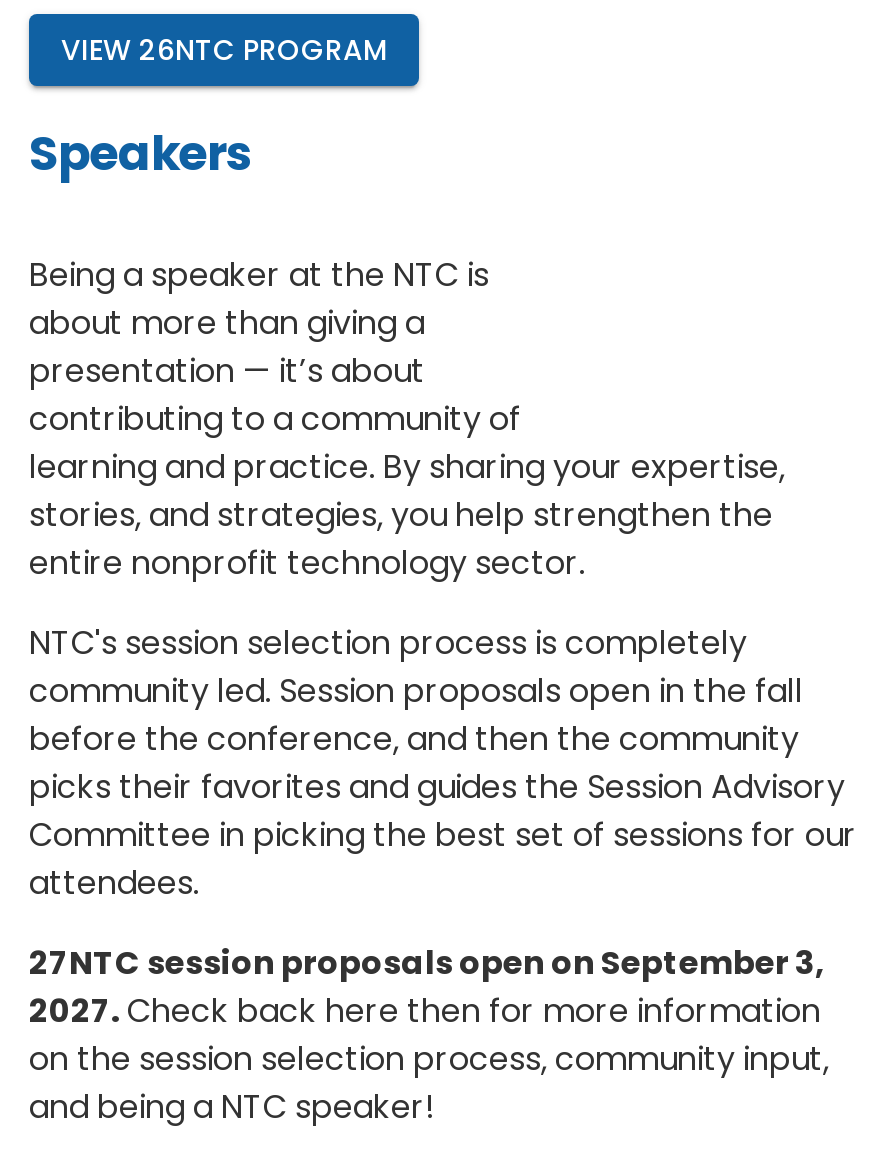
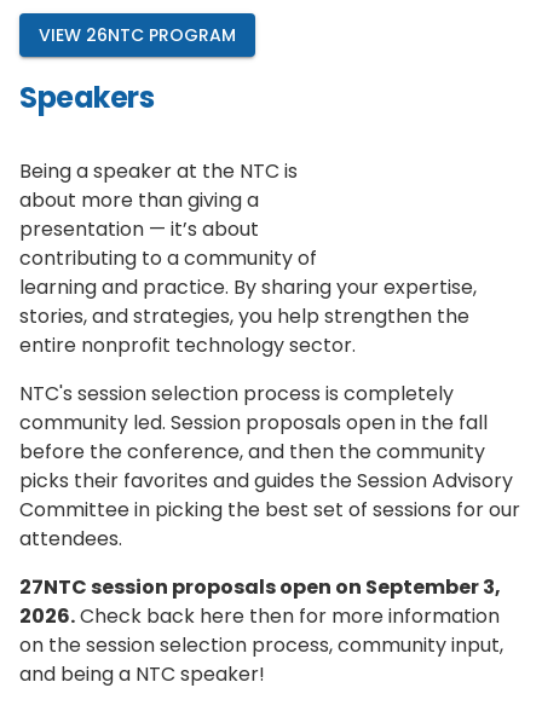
- 2027. Check back here then for more information
+ 2026. Check back here then for more information
